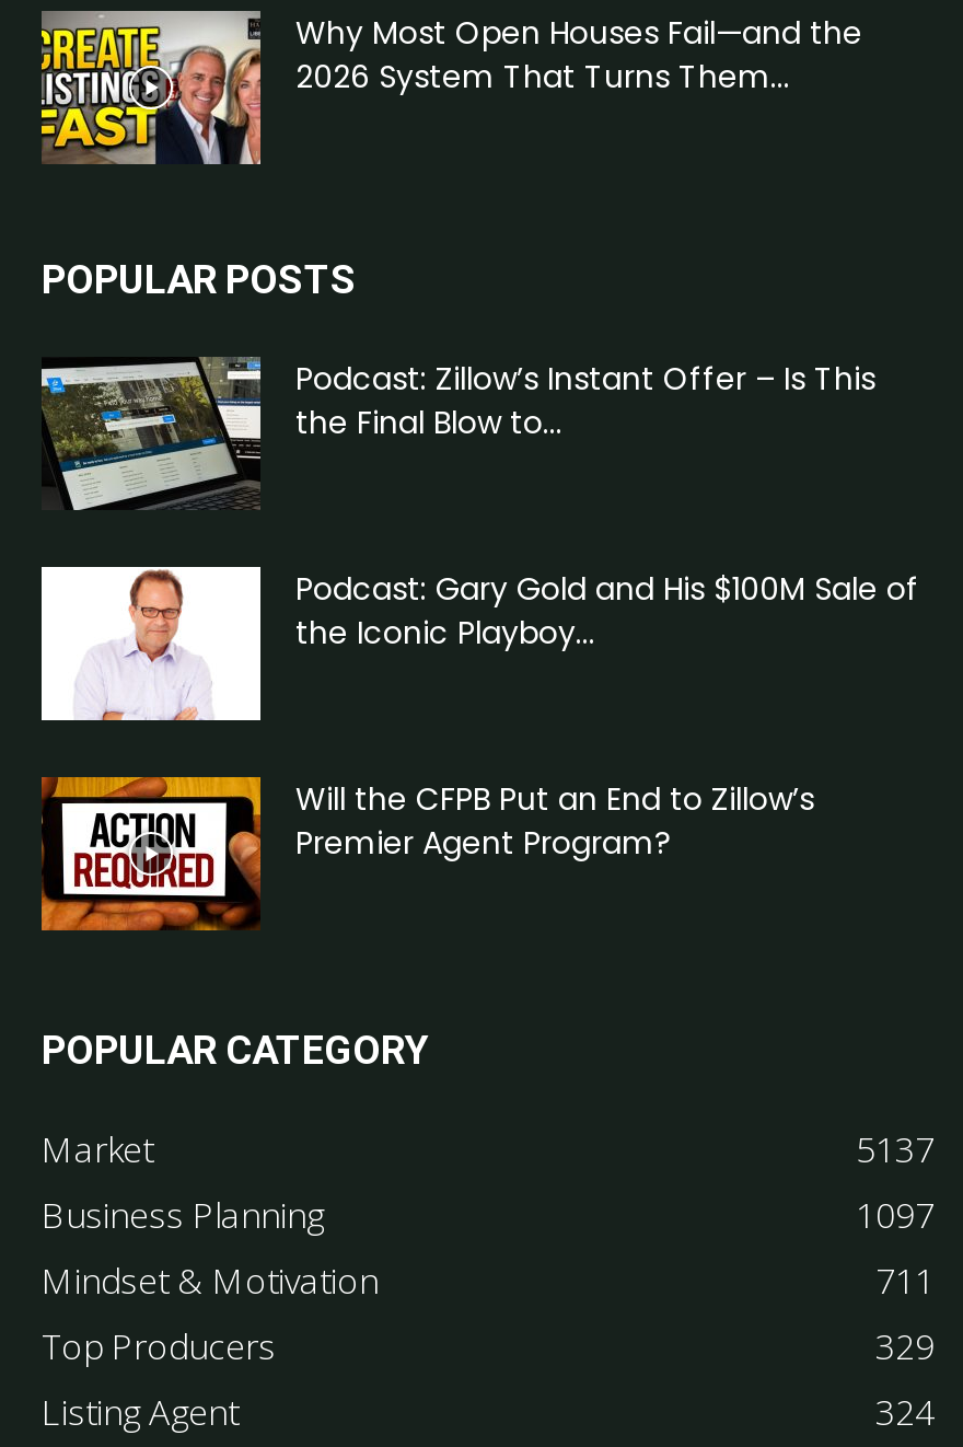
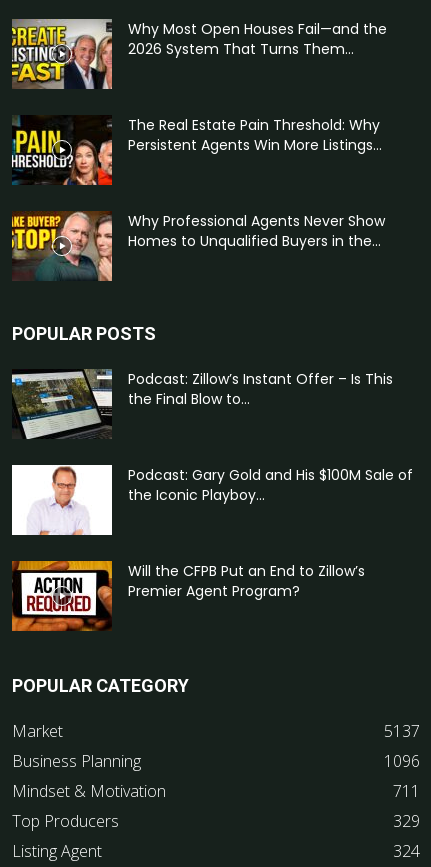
+ [image]
+ The Real Estate Pain Threshold: Why
+ Persistent Agents Win More Listings...

+ [image]
+ Why Professional Agents Never Show
+ Homes to Unqualified Buyers in the...

- 1097
+ 1096
